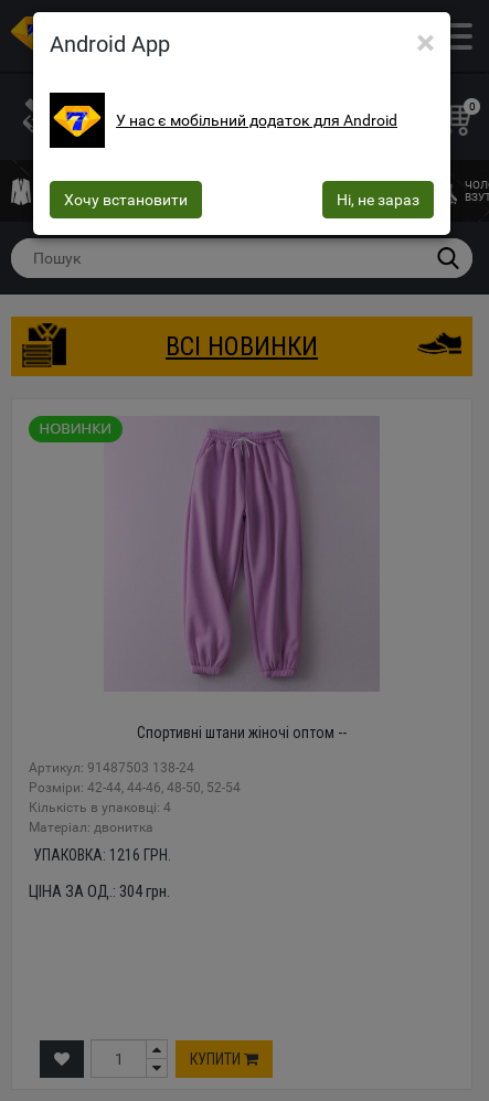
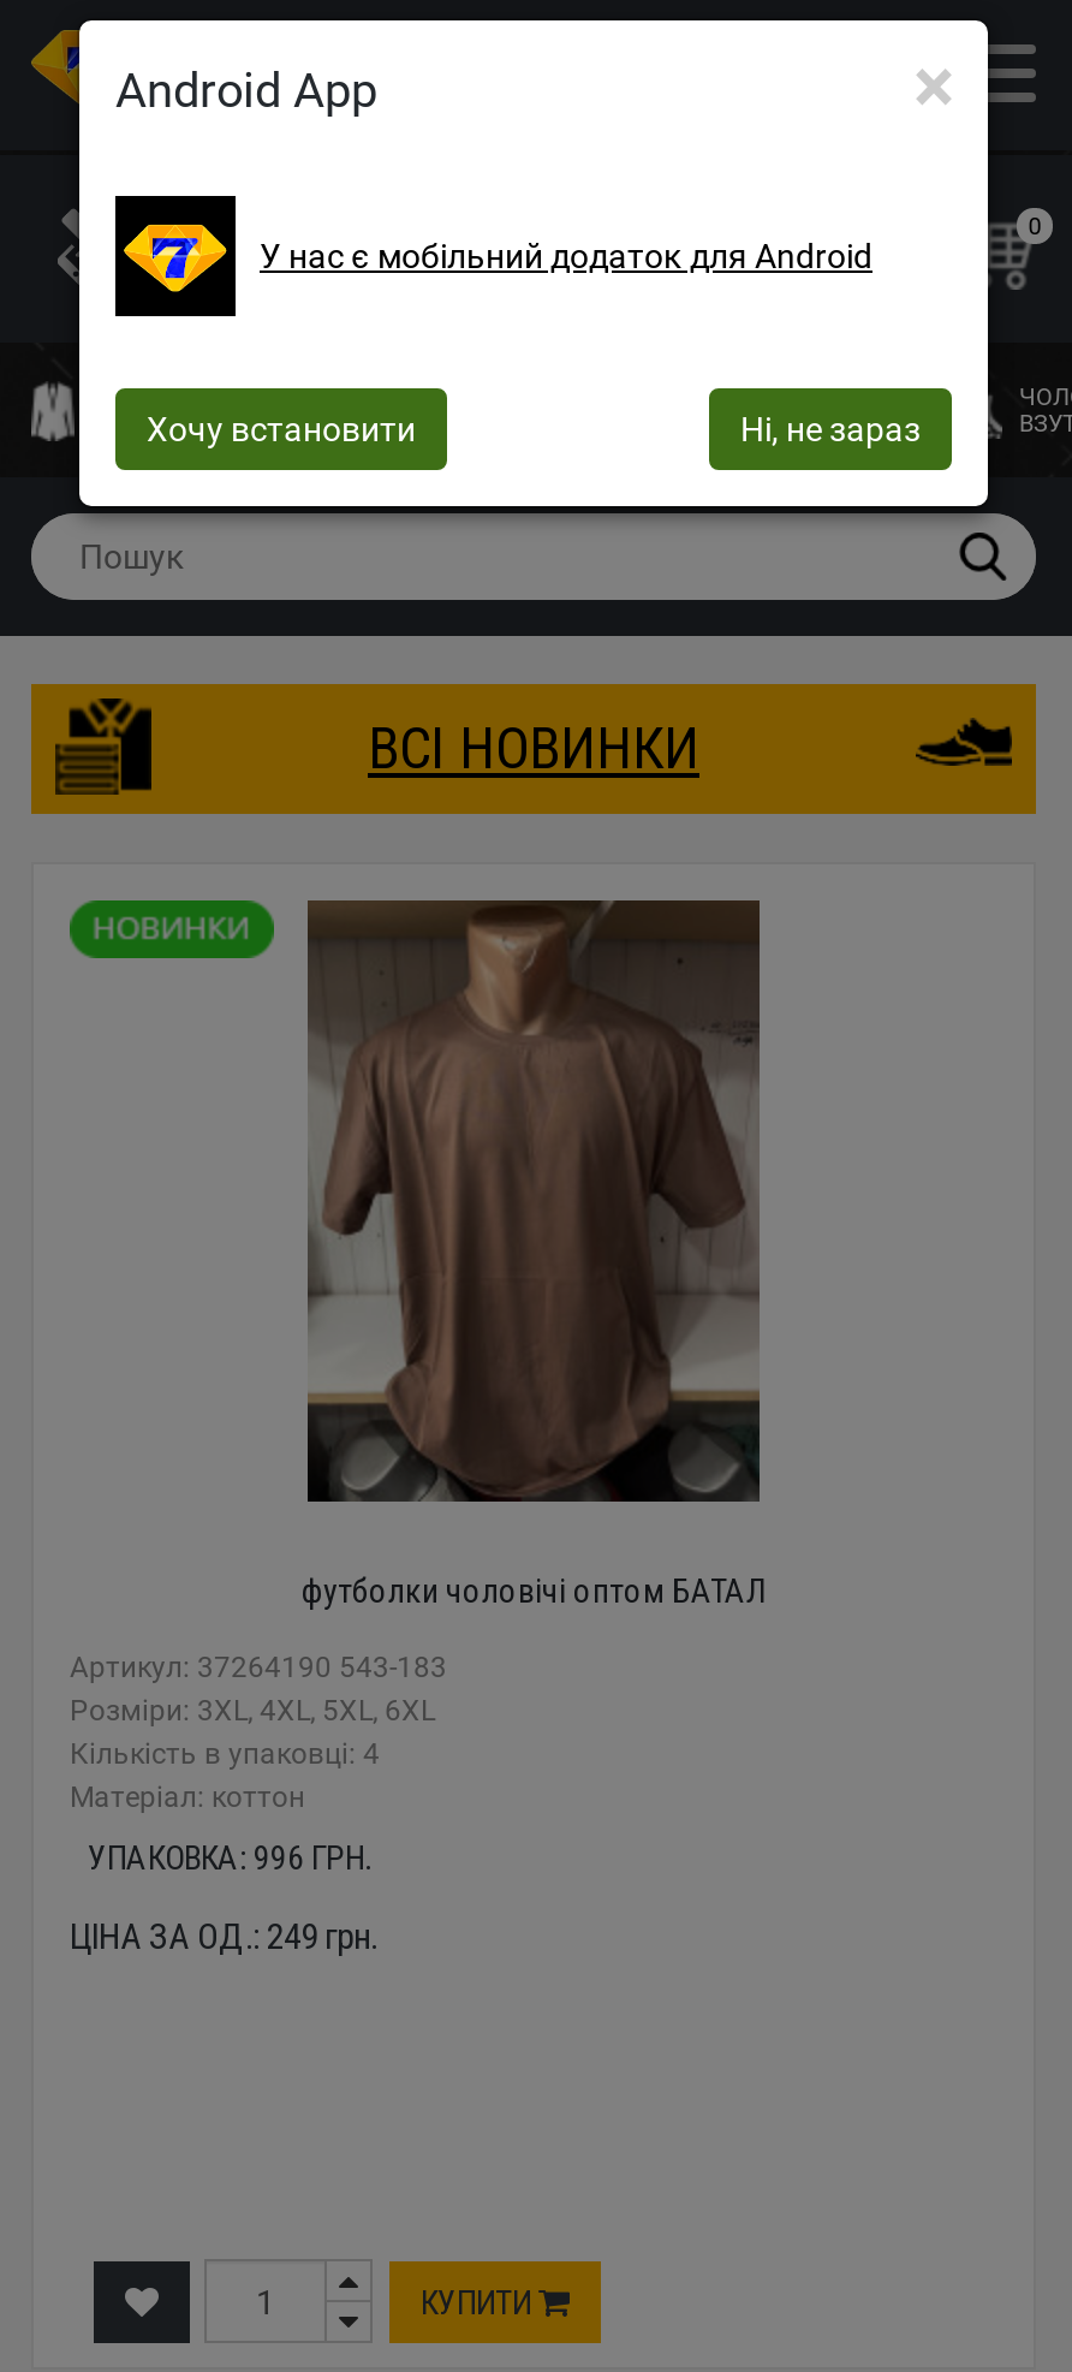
- [image]
- Спортивні штани жіночі оптом --
+ [image]
+ футболки чоловічі оптом БАТАЛ

- Артикул: 91487503 138-24
- Розміри: 42-44, 44-46, 48-50, 52-54
+ Артикул: 37264190 543-183
+ Розміри: 3XL, 4XL, 5XL, 6XL

- Mатеріал: двонитка
+ Mатеріал: коттон

- УПАКОВКА: 1216 ГРН.
+ УПАКОВКА: 996 ГРН.

- ЦІНА ЗА ОД.: 304 грн.
+ ЦІНА ЗА ОД.: 249 грн.
